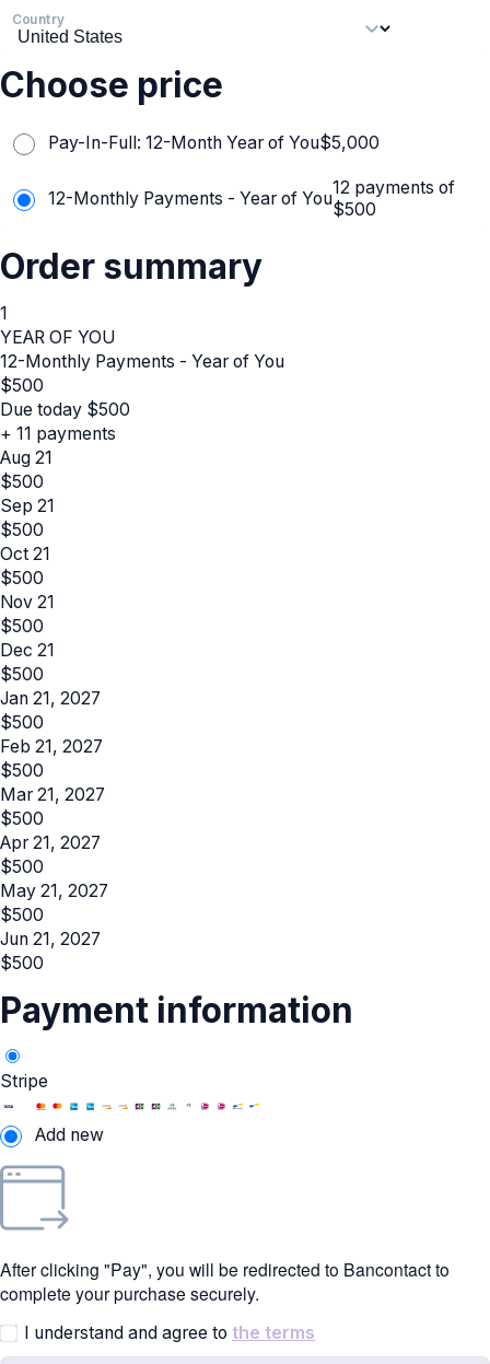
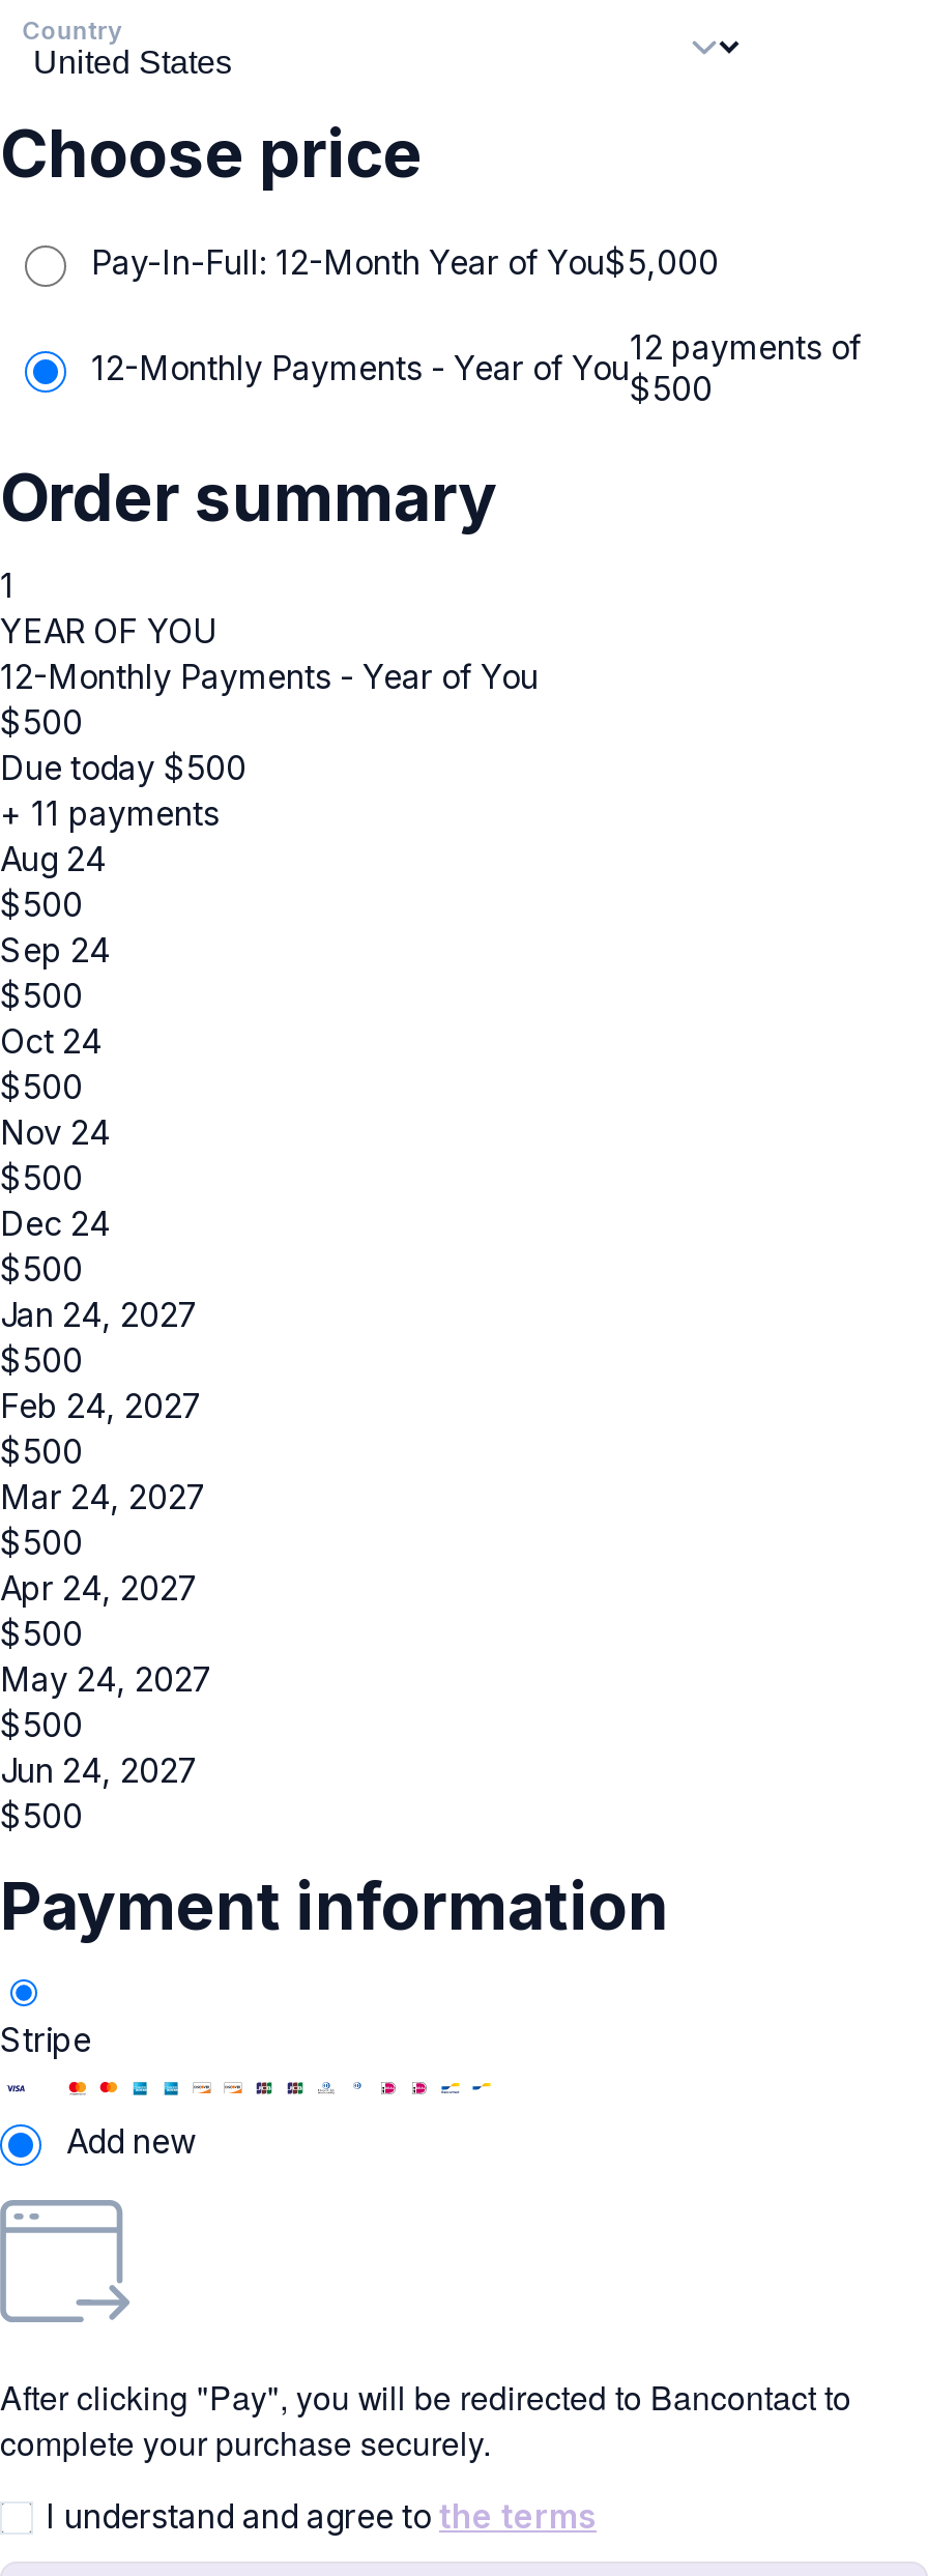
- Aug 21
+ Aug 24

- Sep 21
+ Sep 24

- Oct 21
+ Oct 24

- Nov 21
+ Nov 24

- Dec 21
+ Dec 24

- Jan 21, 2027
+ Jan 24, 2027

- Feb 21, 2027
+ Feb 24, 2027

- Mar 21, 2027
+ Mar 24, 2027

- Apr 21, 2027
+ Apr 24, 2027

- May 21, 2027
+ May 24, 2027

- Jun 21, 2027
+ Jun 24, 2027
